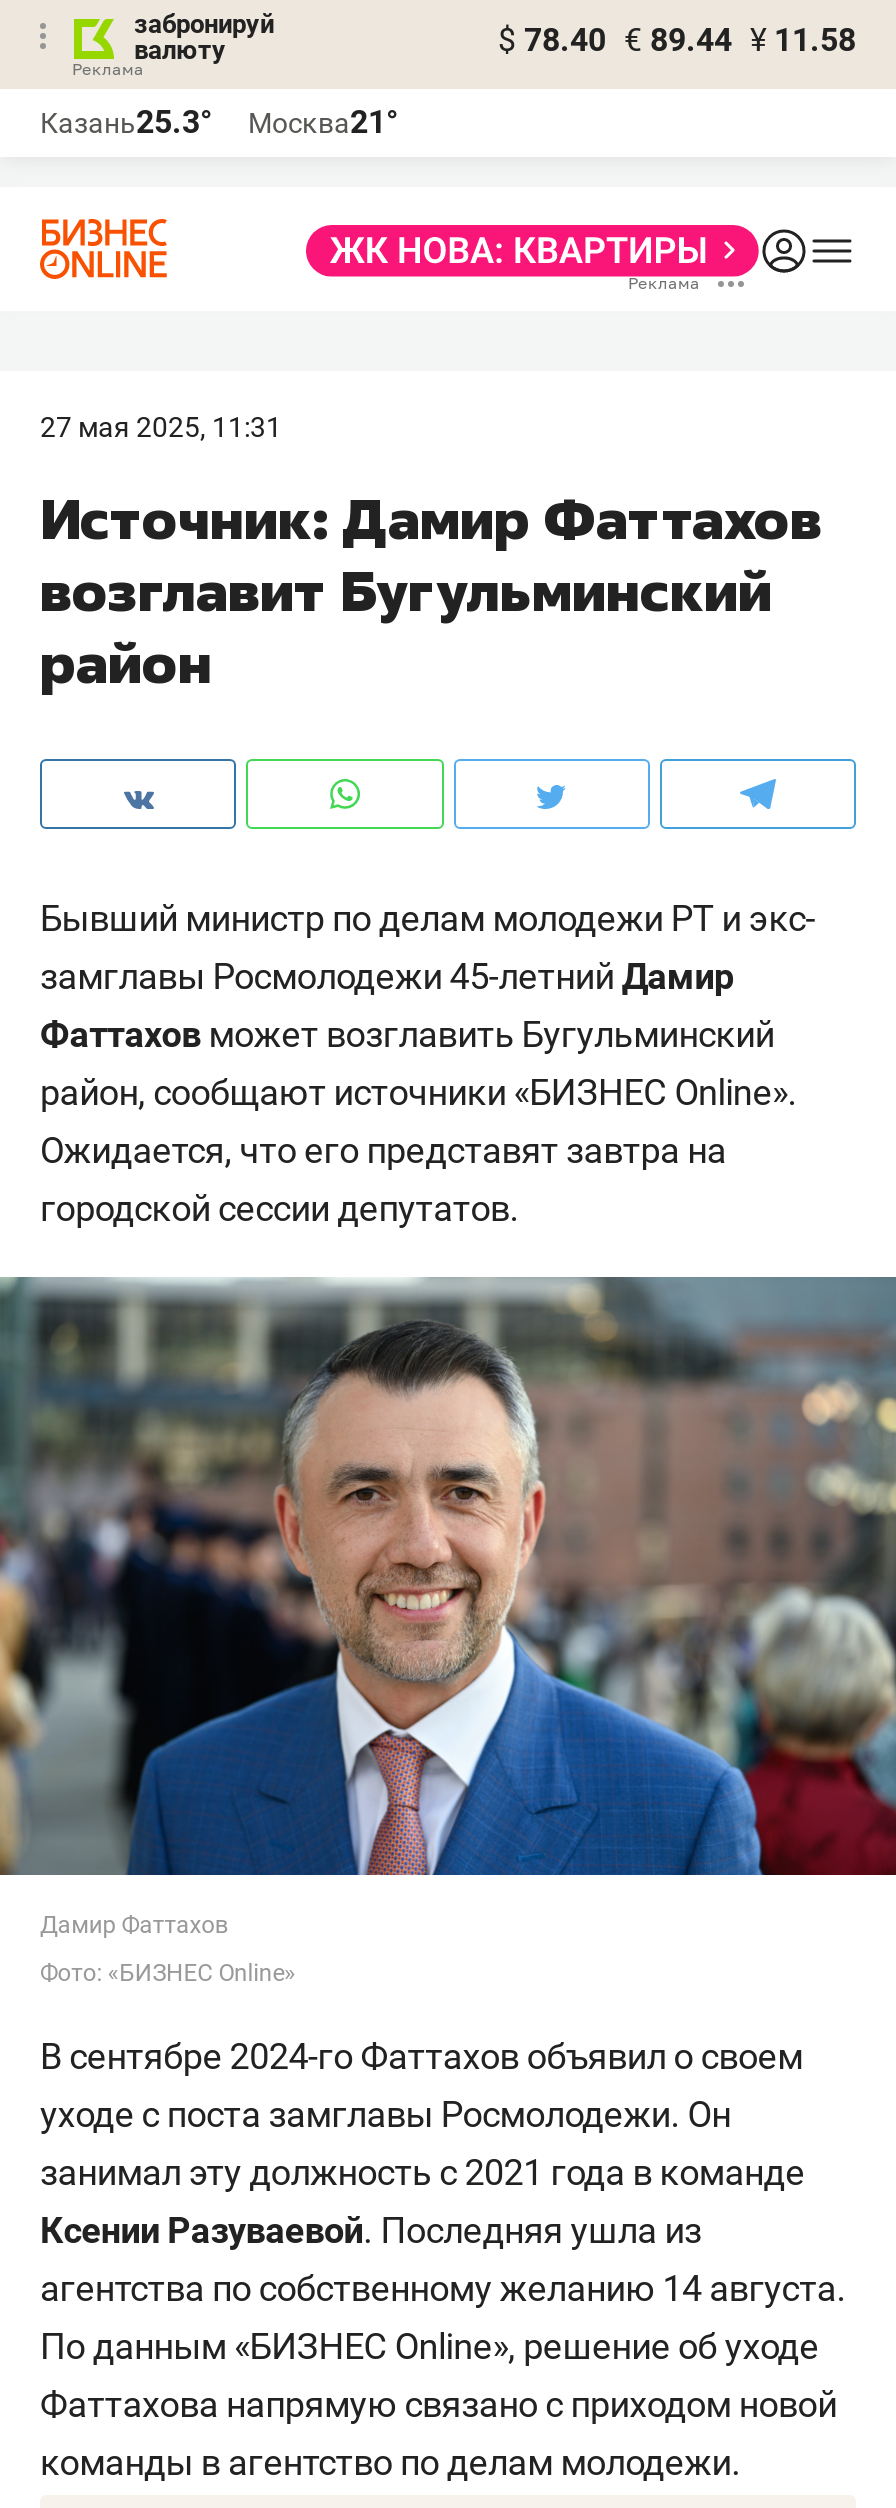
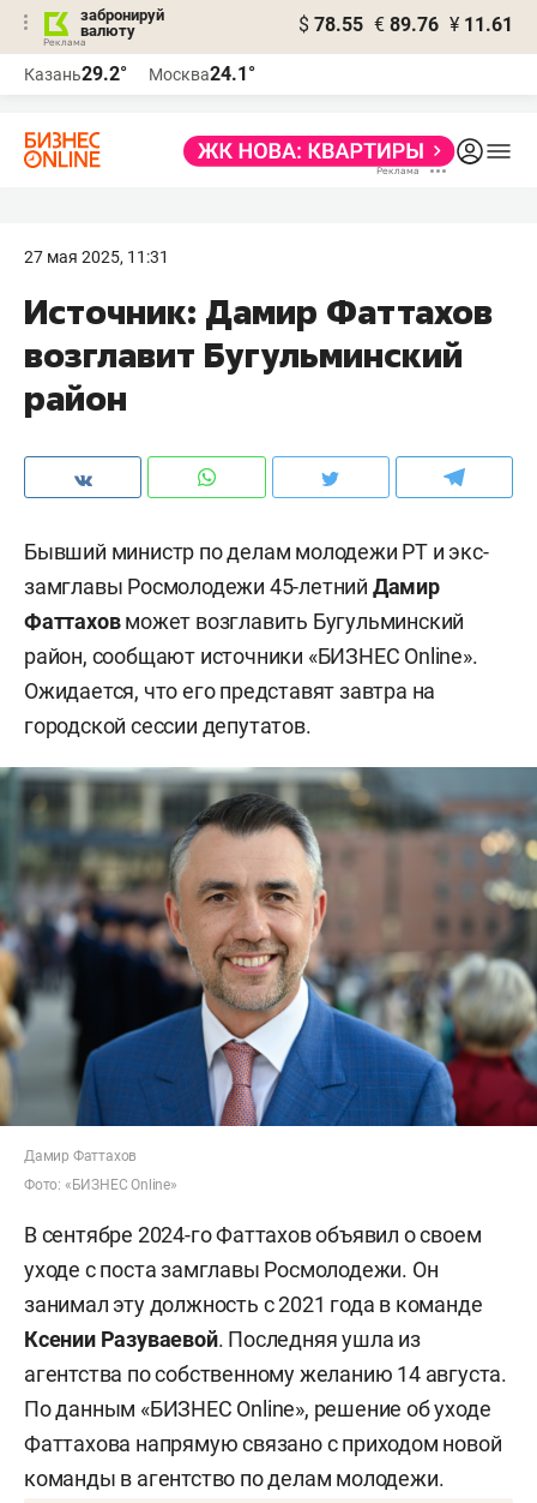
- $ 78.40 € 89.44 ¥ 11.58
+ $ 78.55 € 89.76 ¥ 11.61

- Казань25.3°
+ Казань29.2°

- Москва21°
+ Москва24.1°
